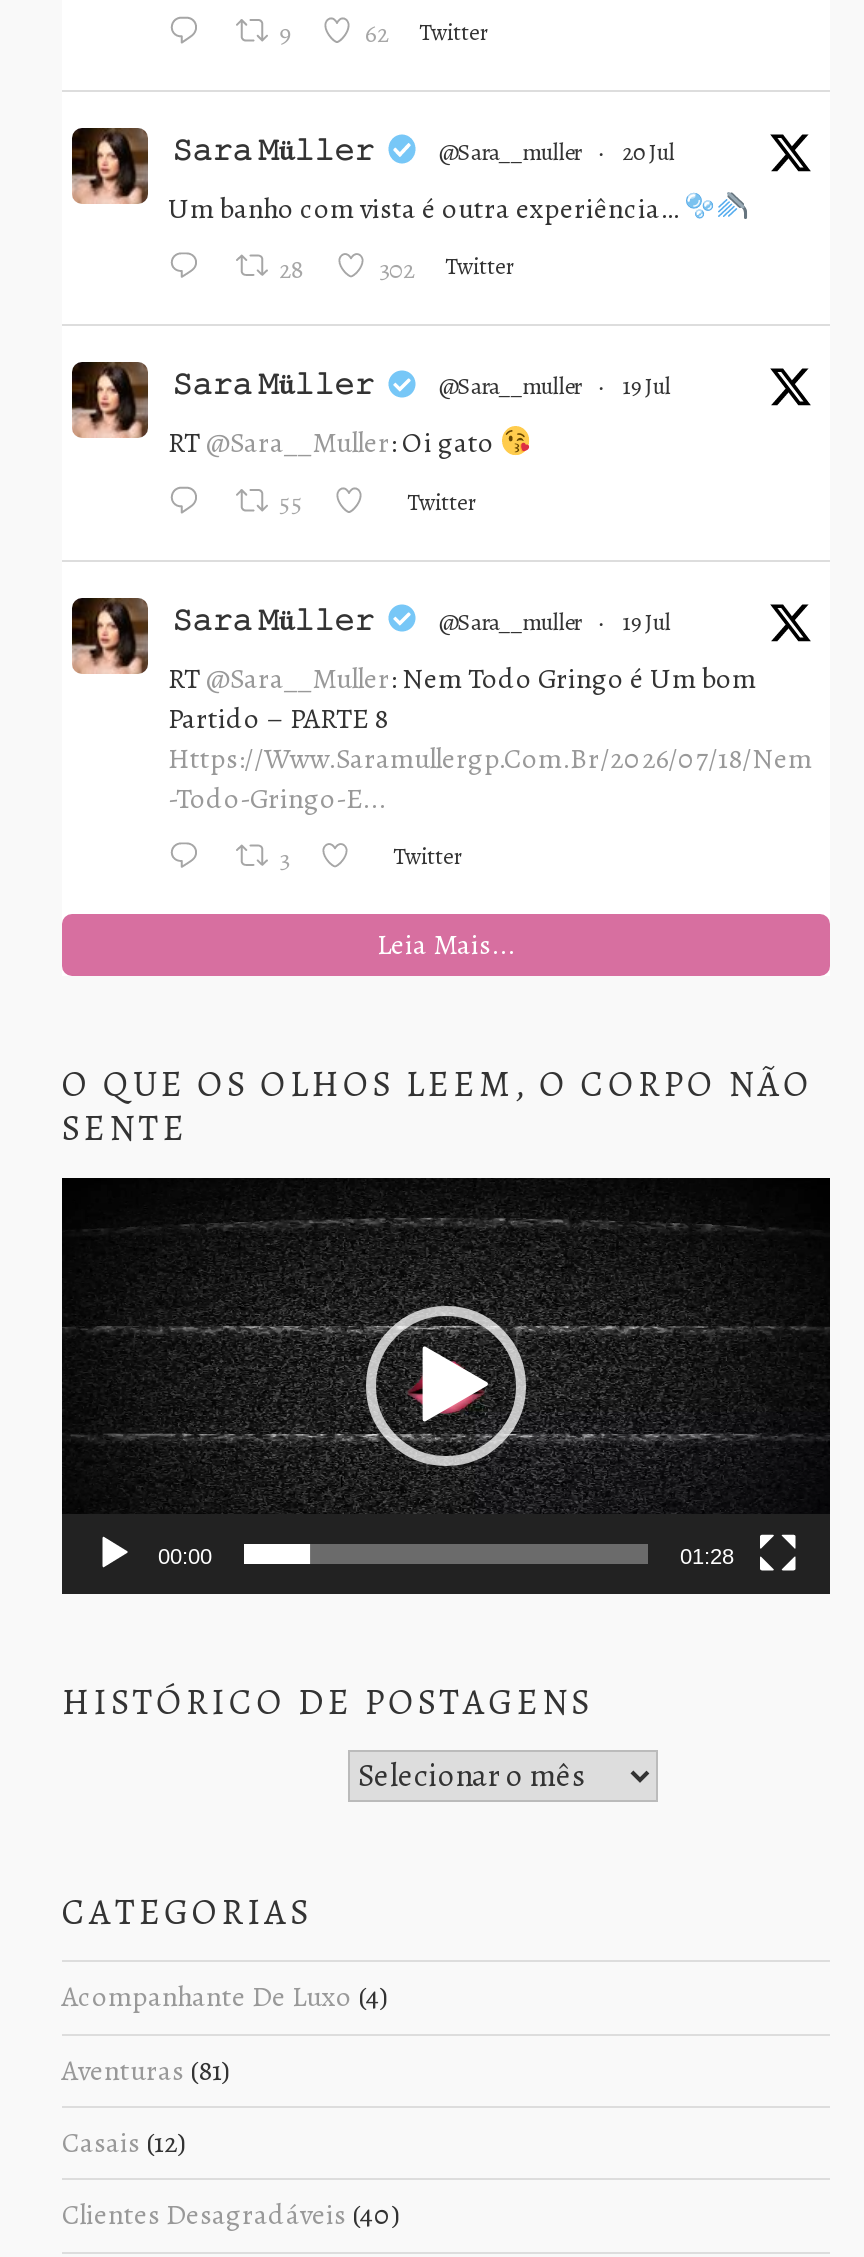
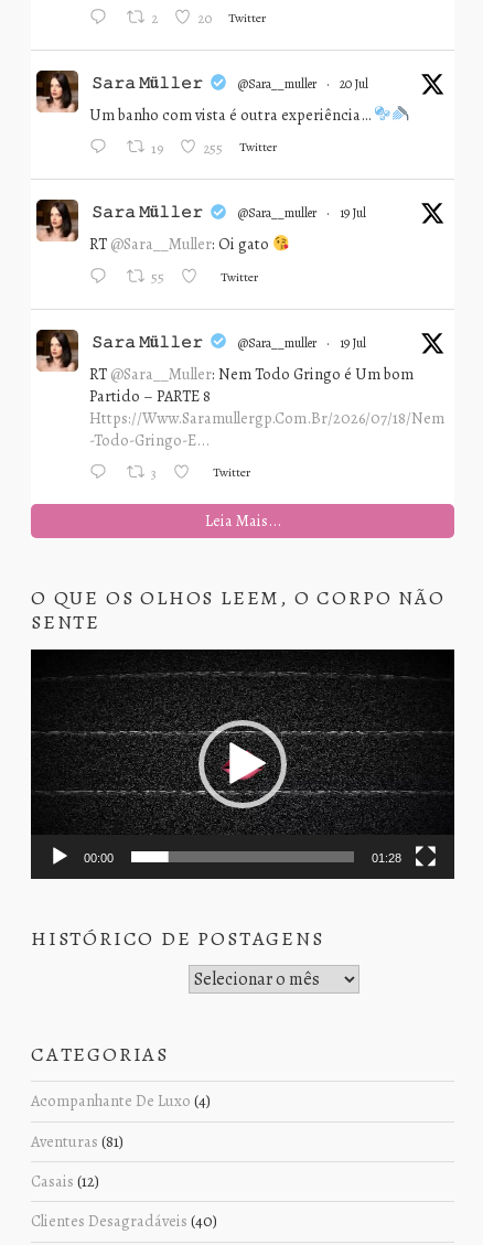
- 9
+ 2

- 62 Twitter
+ 20 Twitter

- 28
+ 19

- 302 Twitter
+ 255 Twitter
